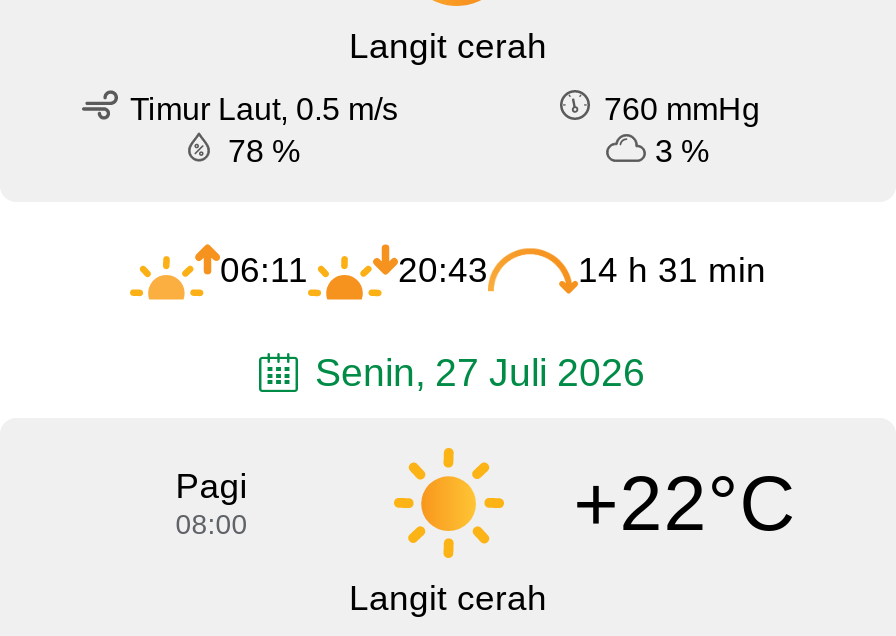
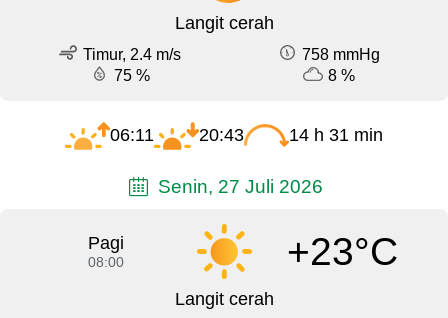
- Timur Laut, 0.5 m/s
- 760 mmHg
- 78 %
- 3 %
+ Timur, 2.4 m/s
+ 758 mmHg
+ 75 %
+ 8 %

- +22°C
+ +23°C
